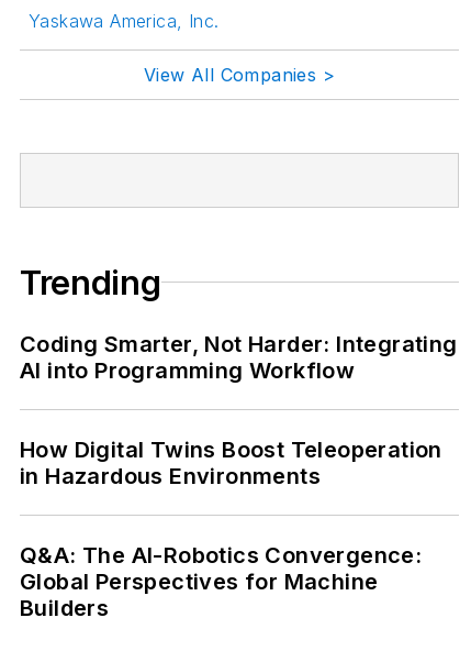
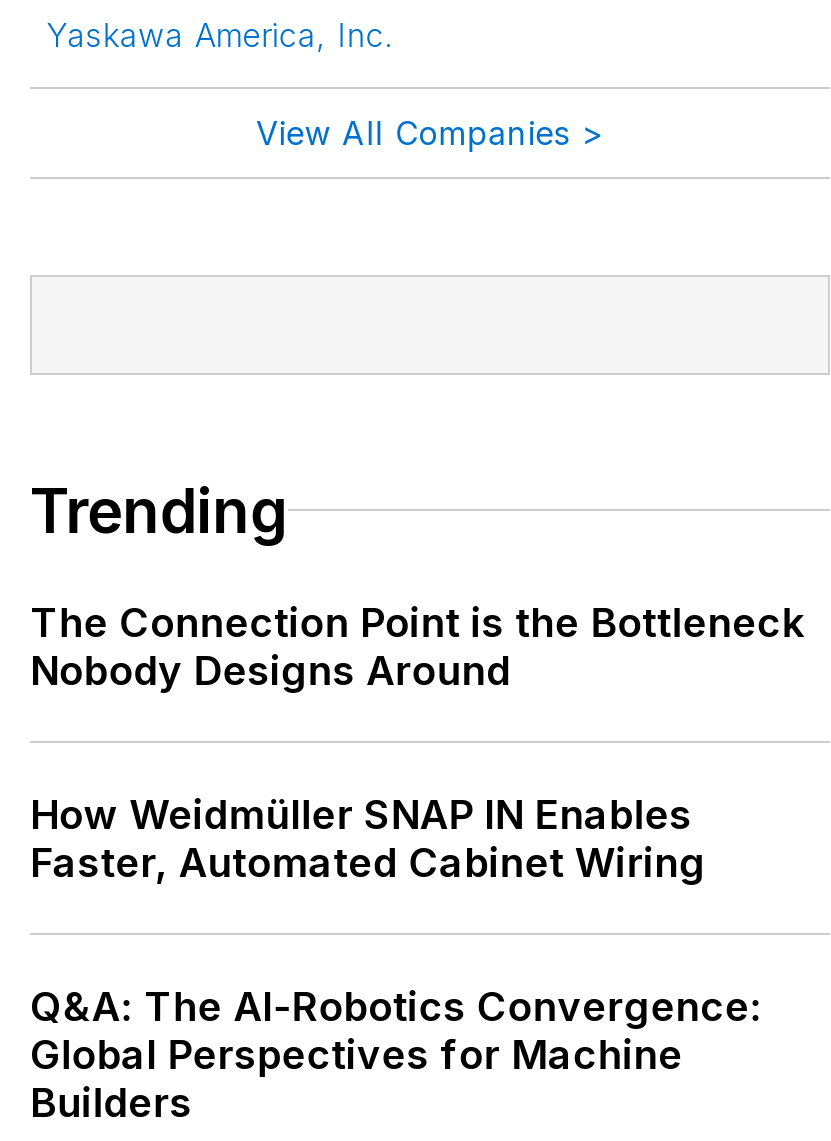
- Coding Smarter, Not Harder: Integrating
- AI into Programming Workflow
+ The Connection Point is the Bottleneck
+ Nobody Designs Around

- How Digital Twins Boost Teleoperation
- in Hazardous Environments
+ How Weidmüller SNAP IN Enables
+ Faster, Automated Cabinet Wiring
